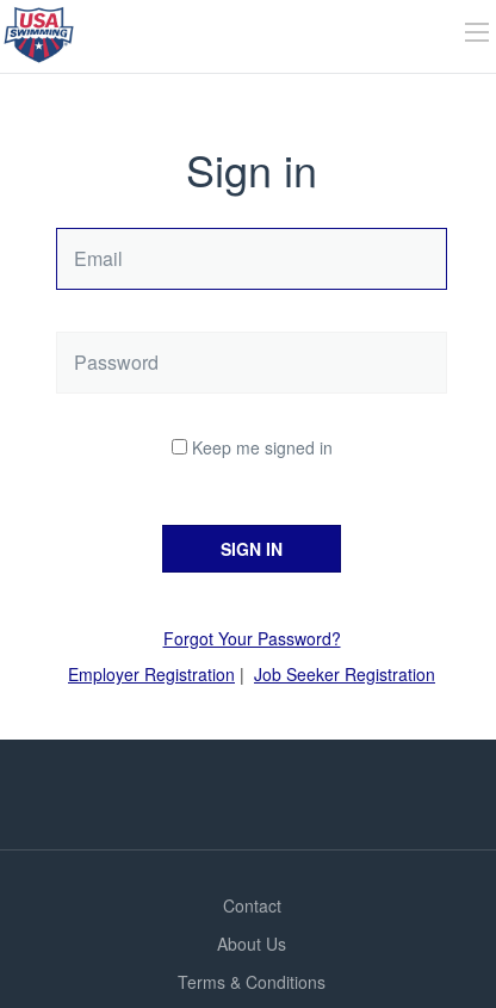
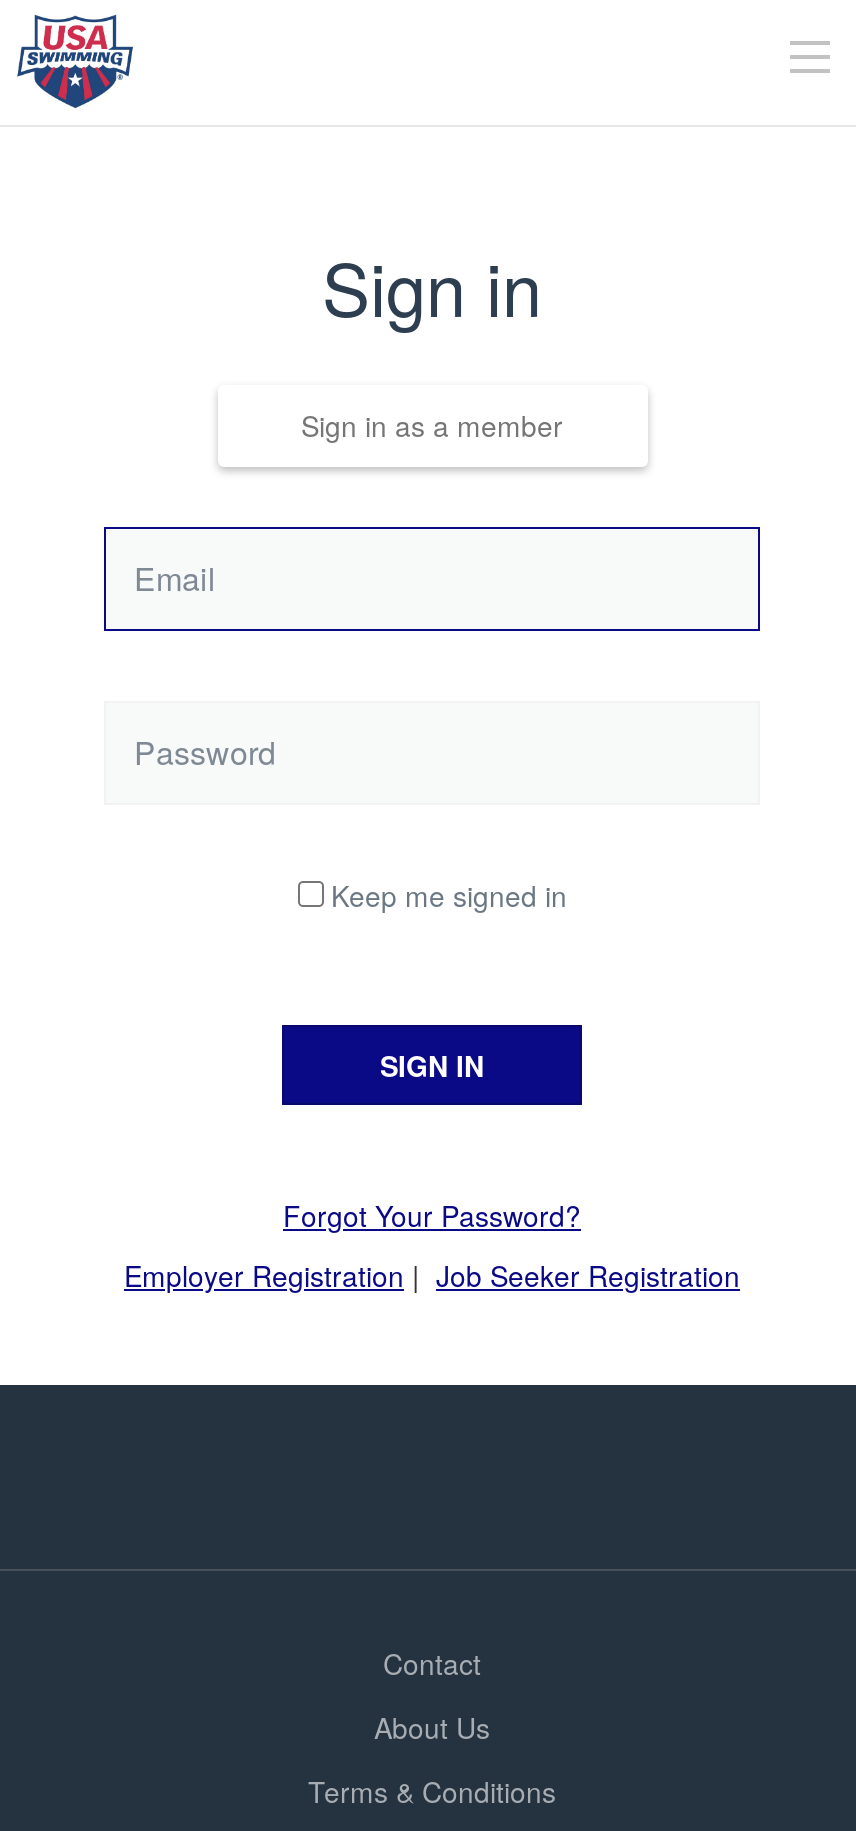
+ Sign in as a member
